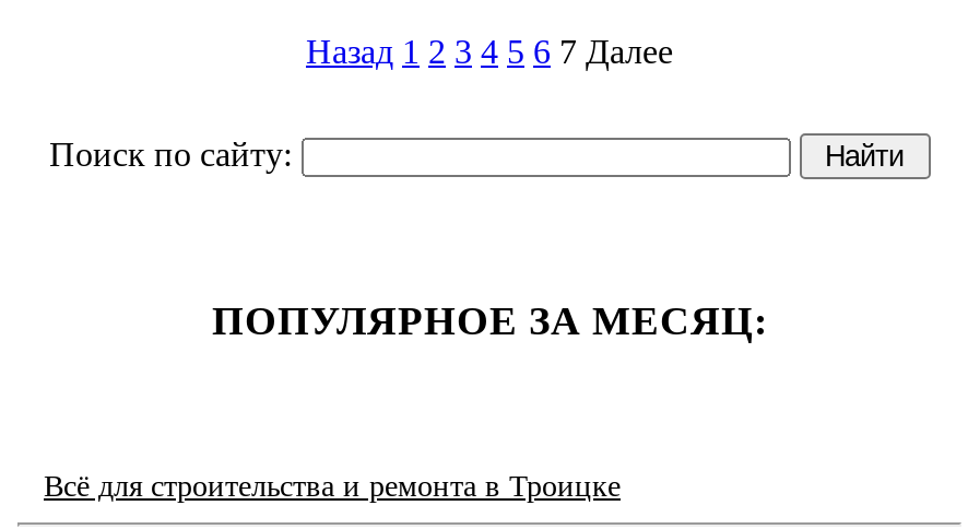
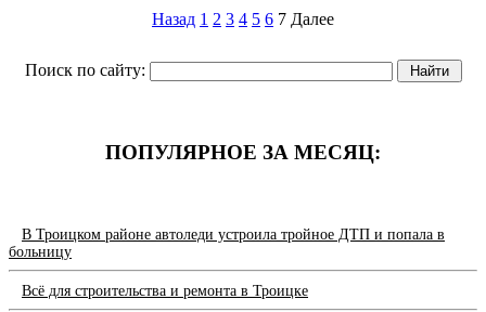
+ В Троицком районе автоледи устроила тройное ДТП и попала в
+ больницу
